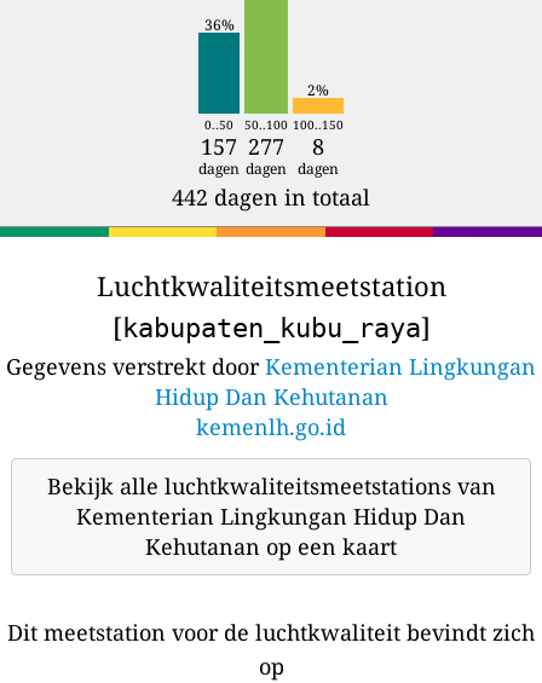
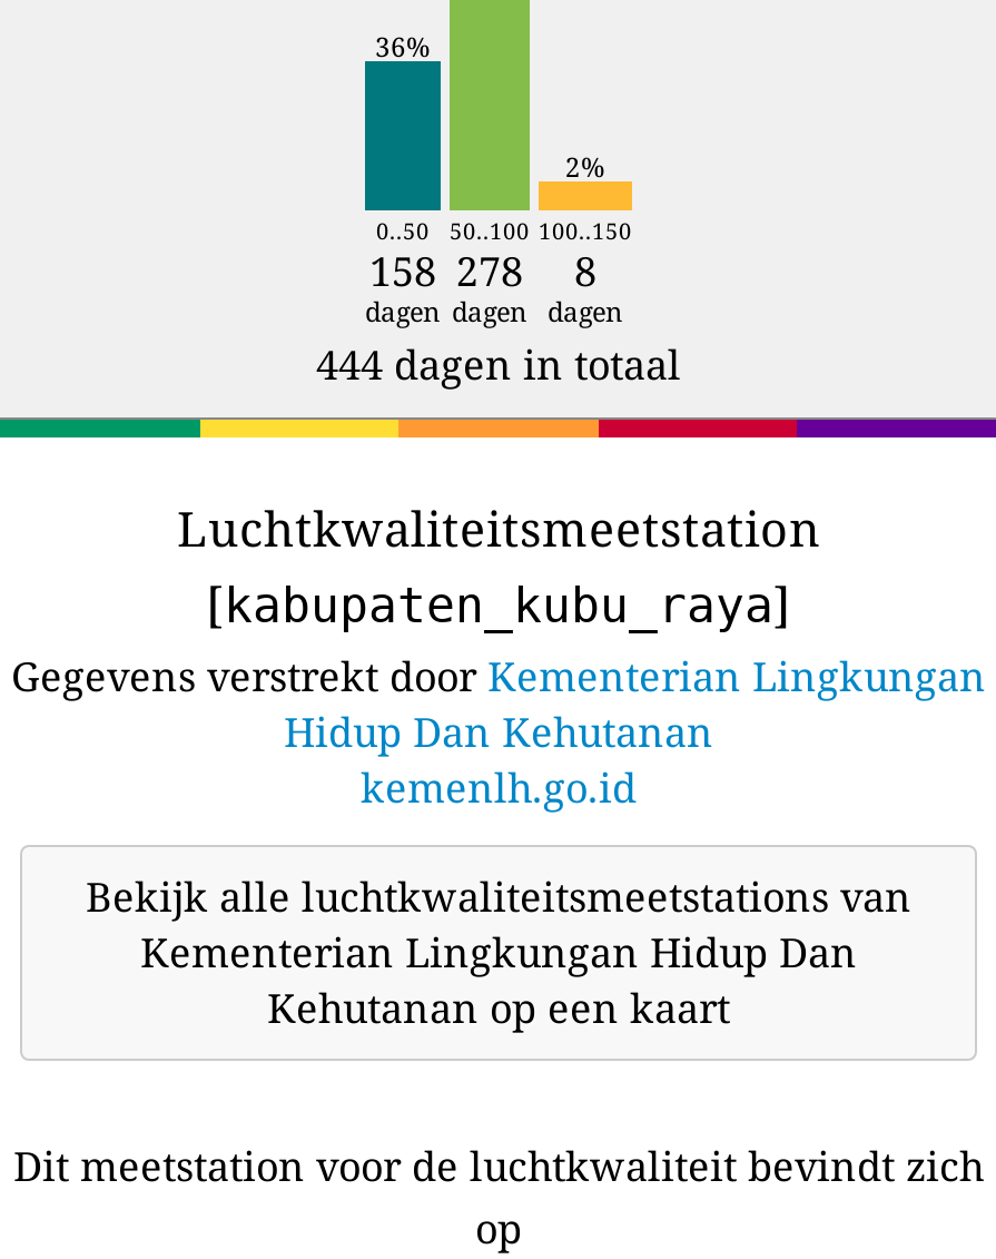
- 157 277 8
+ 158 278 8

- 442 dagen in totaal
+ 444 dagen in totaal
